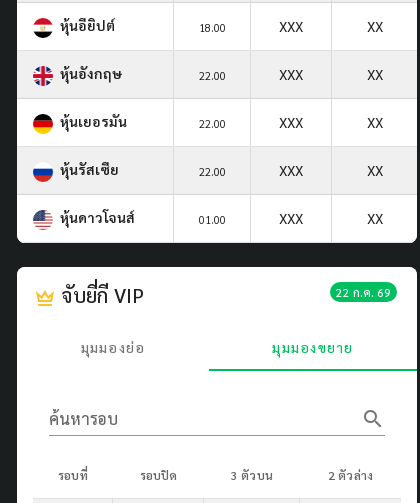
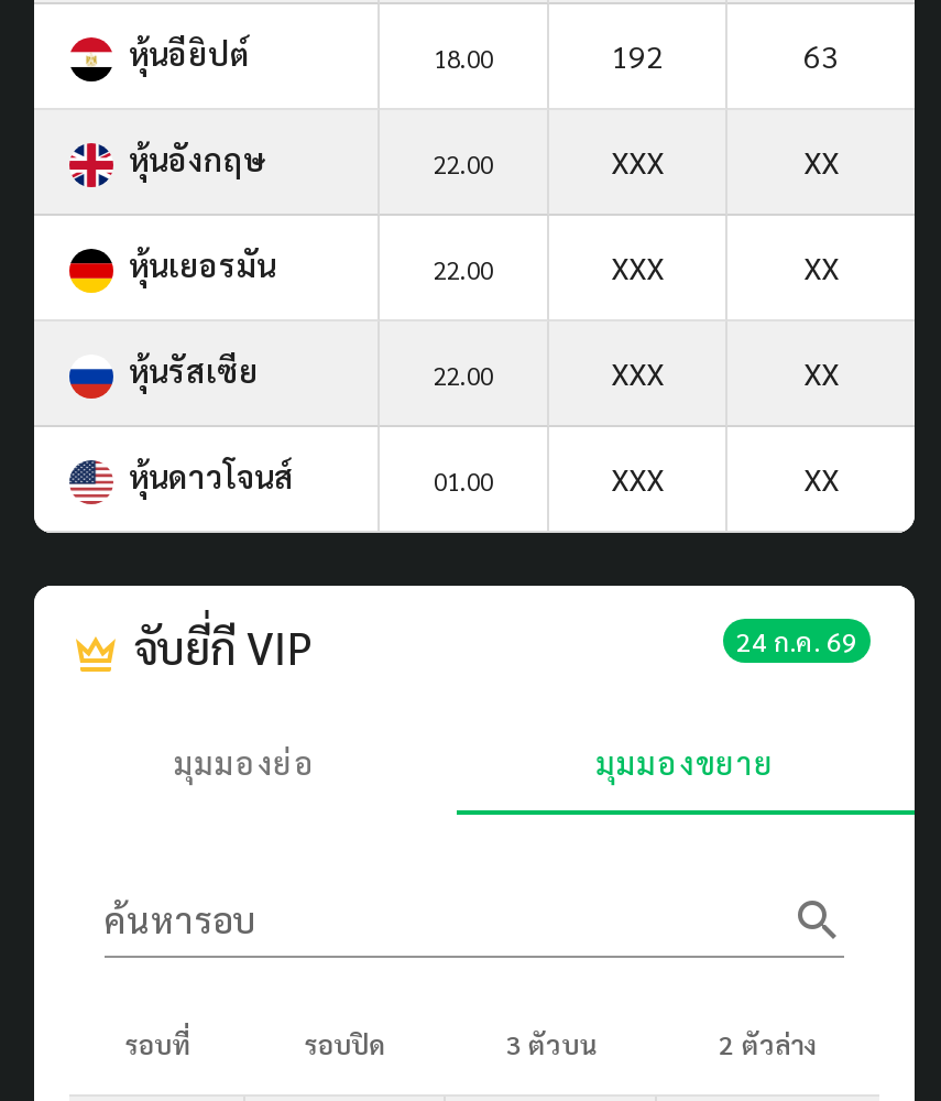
- XXX
- XX
+ 192
+ 63

- 22 ก.ค. 69
+ 24 ก.ค. 69
